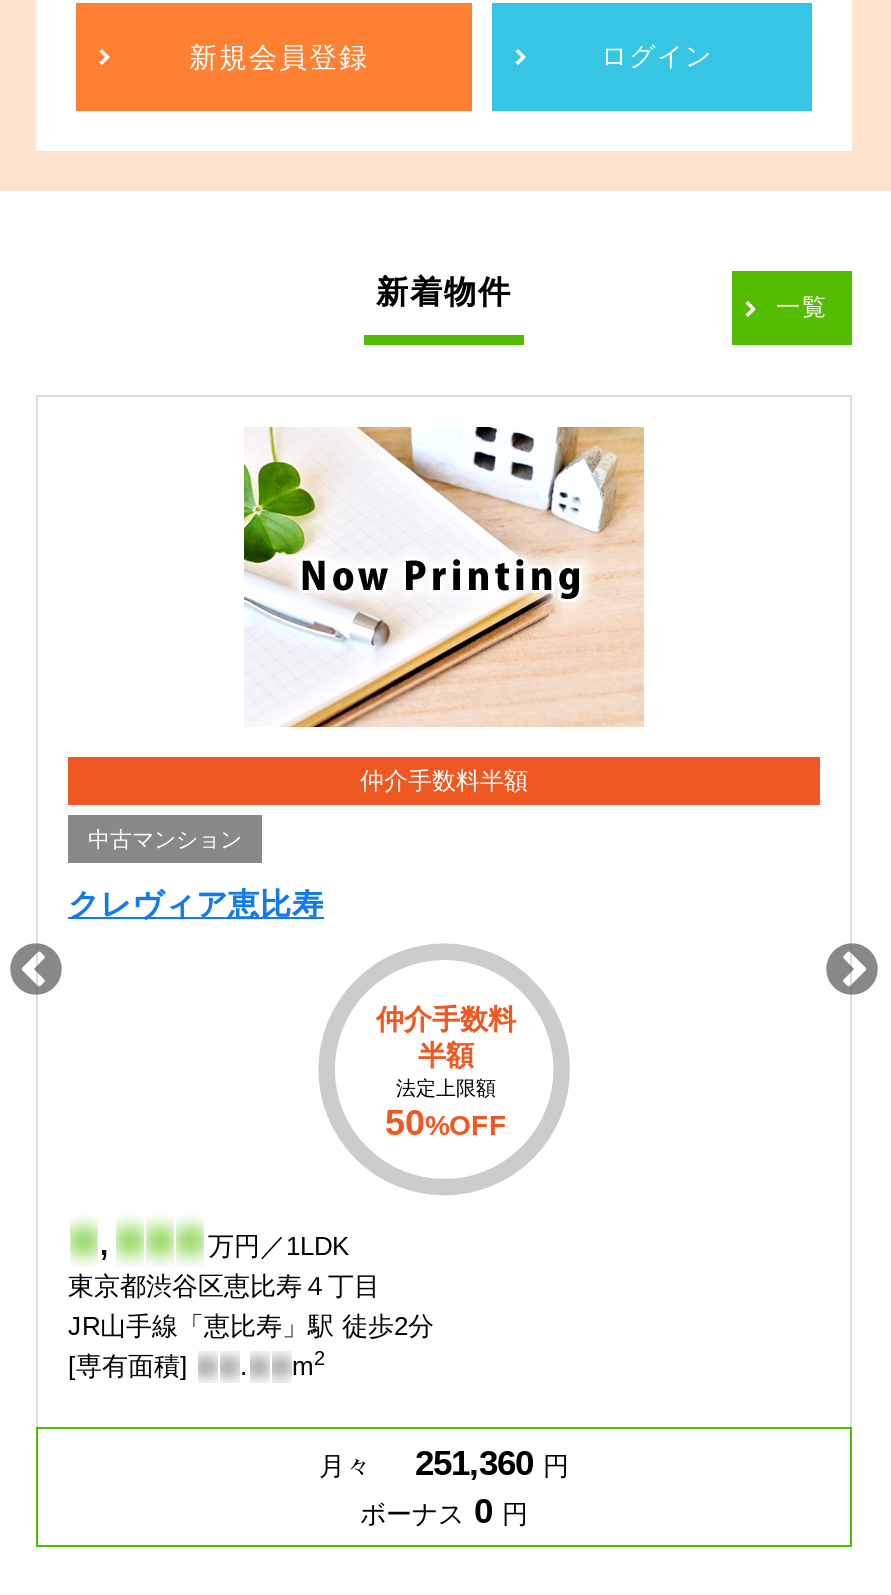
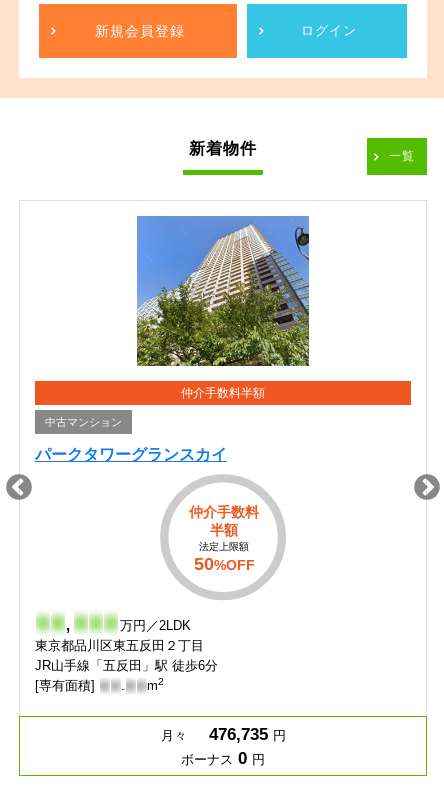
- [image]
+ [image]

- クレヴィア恵比寿
+ パークタワーグランスカイ

- - , - - - 万円／1LDK
- 東京都渋谷区恵比寿４丁目
- JR山手線「恵比寿」駅 徒歩2分
+ - - , - - - 万円／2LDK
+ 東京都品川区東五反田２丁目
+ JR山手線「五反田」駅 徒歩6分

- 月々 251,360 円
+ 月々 476,735 円
